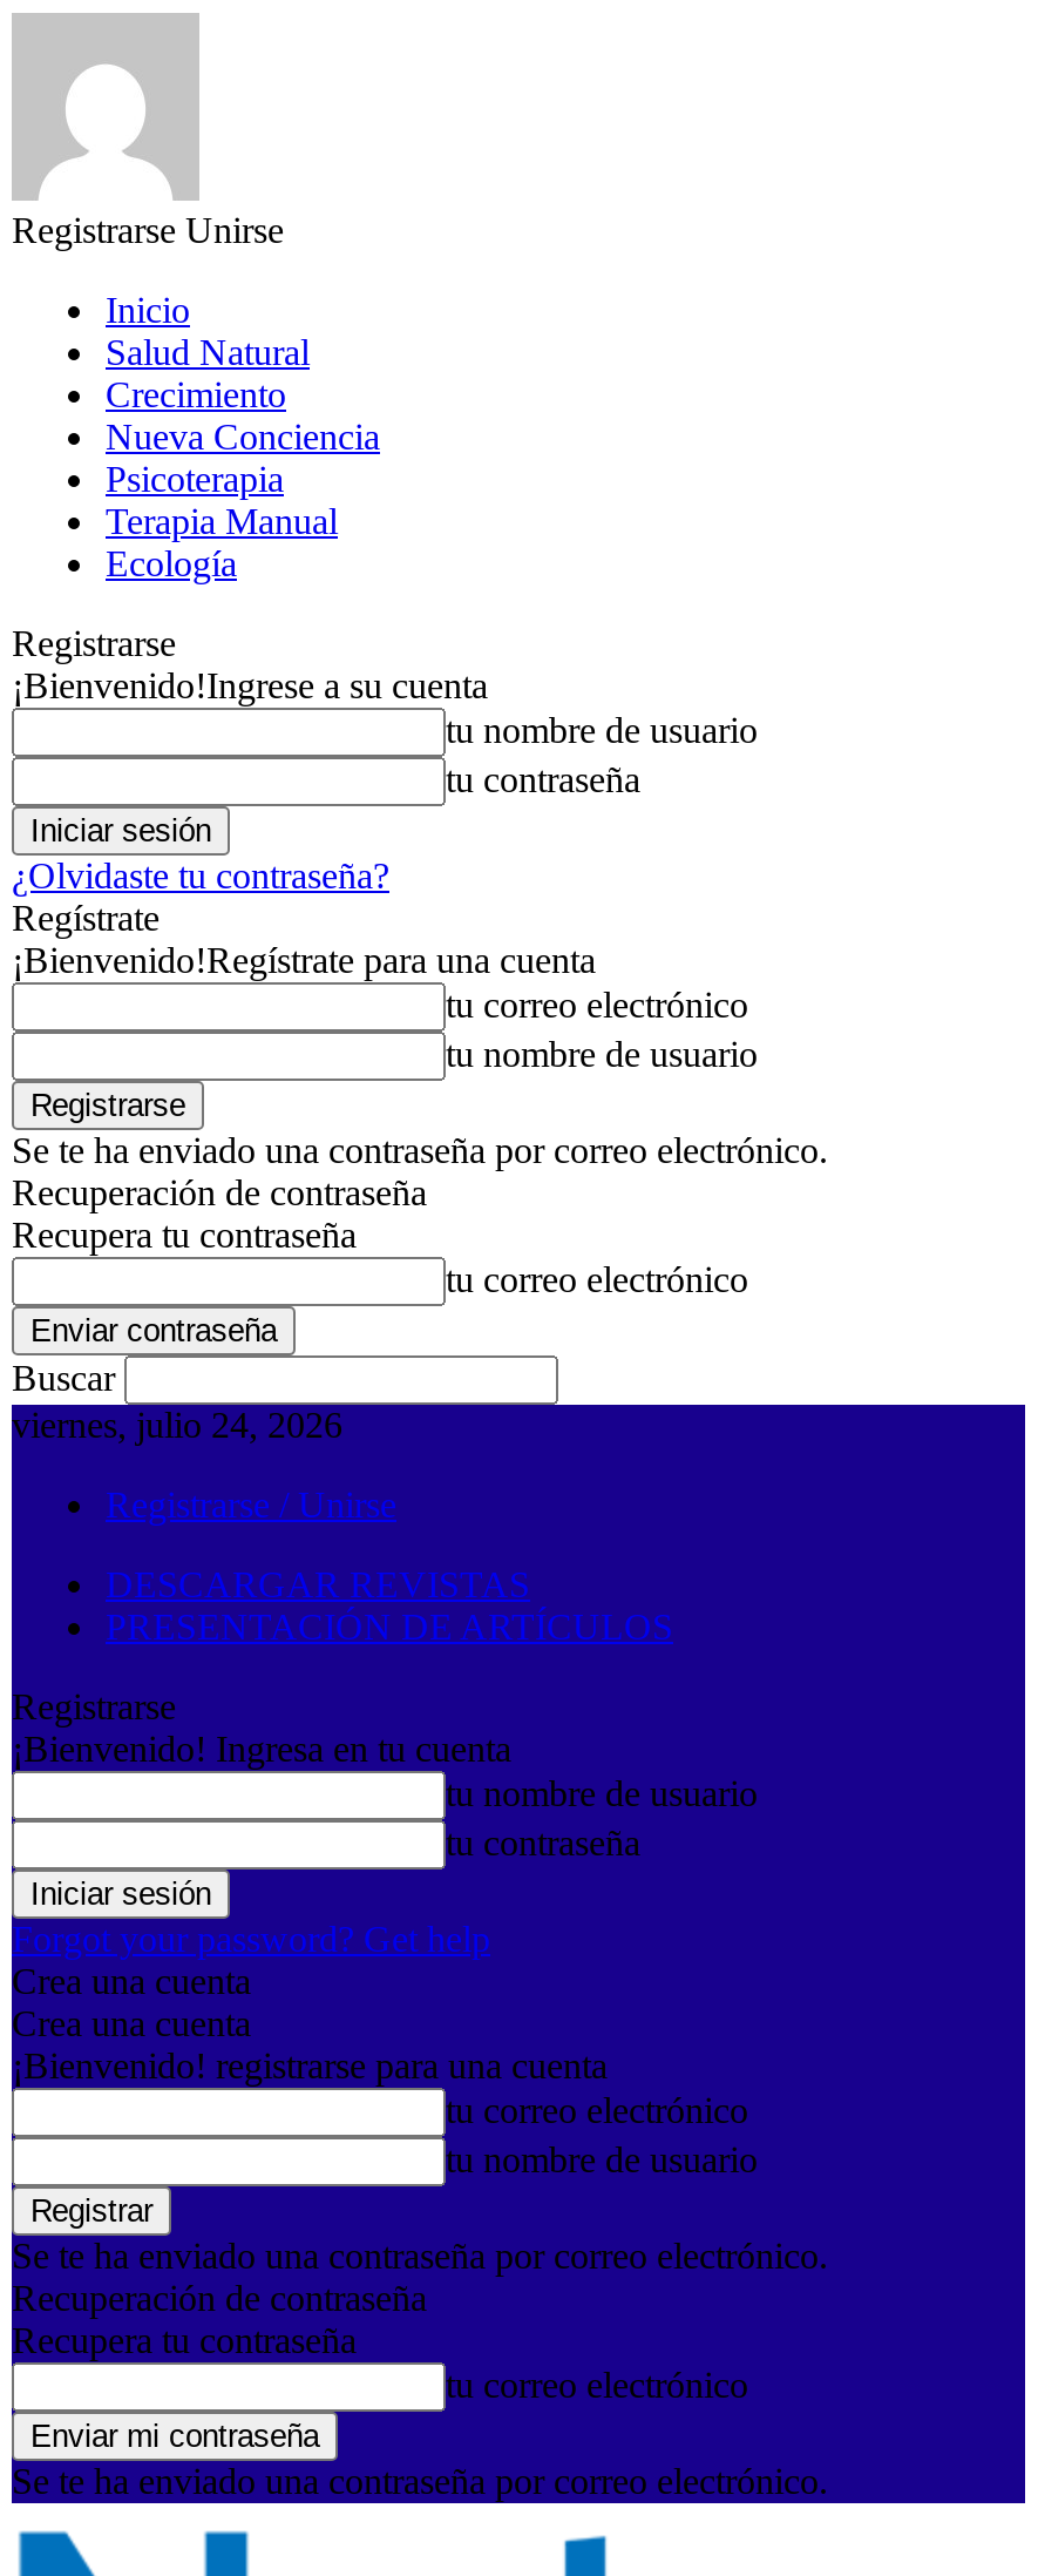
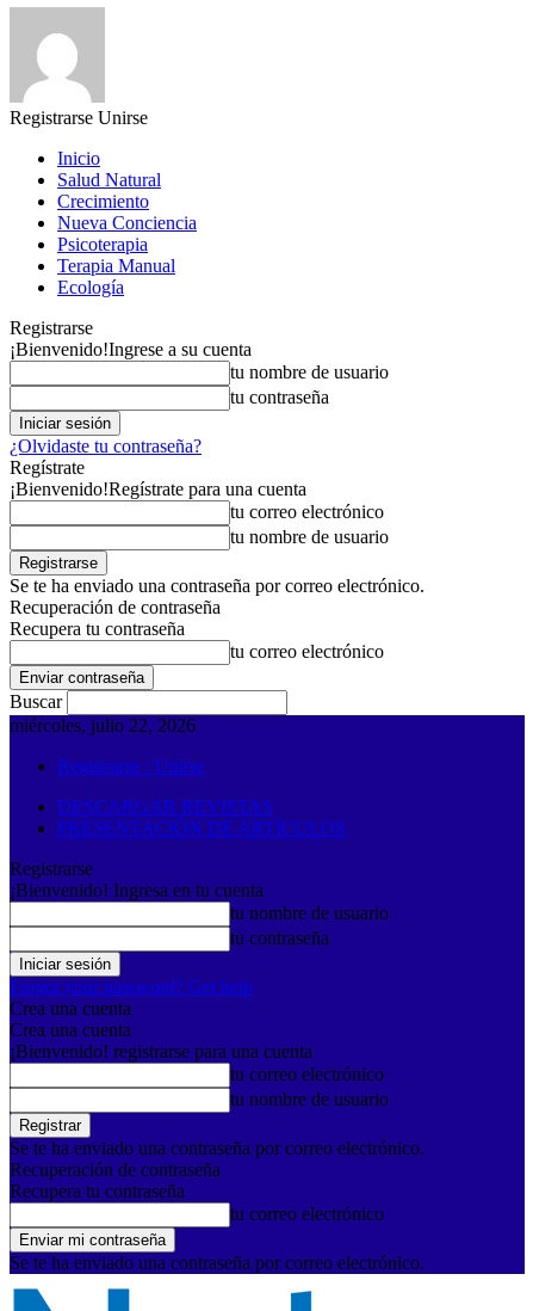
- viernes, julio 24, 2026
+ miércoles, julio 22, 2026
